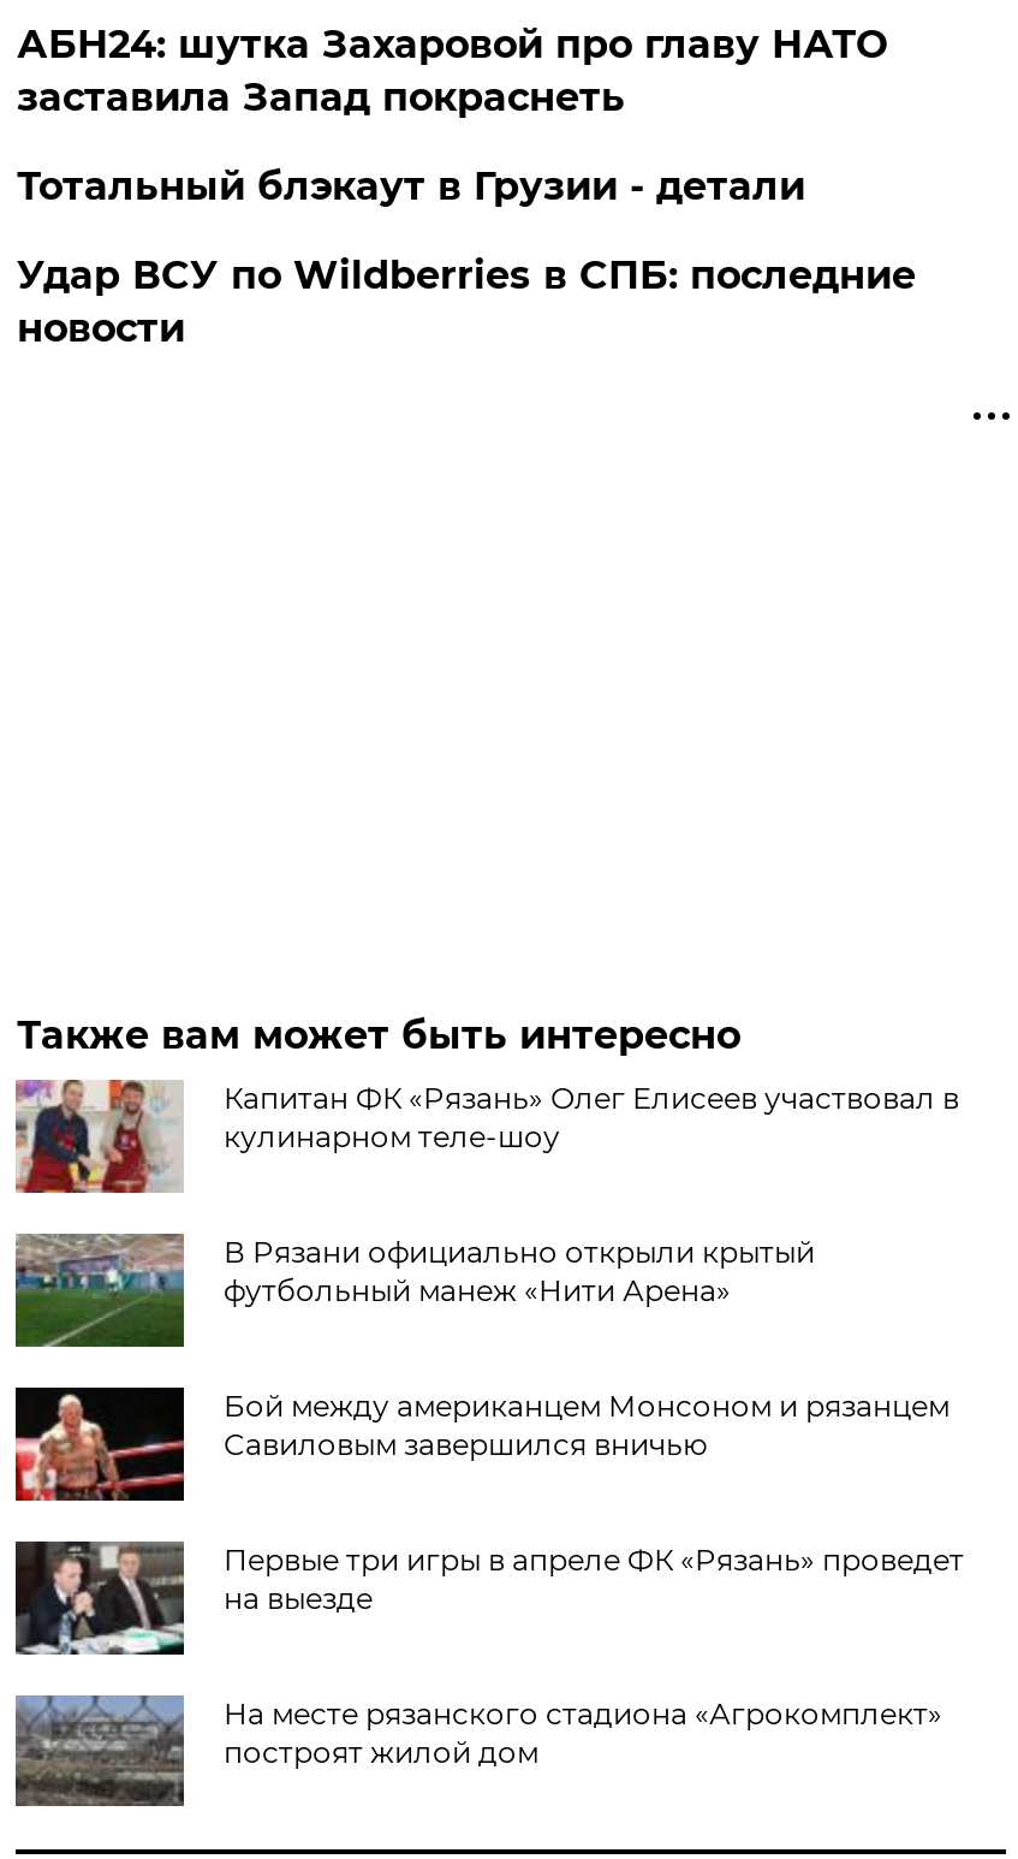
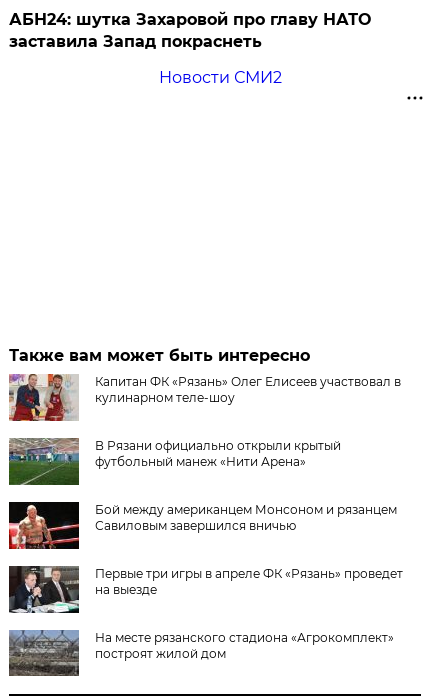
- Тотальный блэкаут в Грузии - детали
- Удар ВСУ по Wildberries в СПБ: последние
- новости
+ Новости СМИ2
